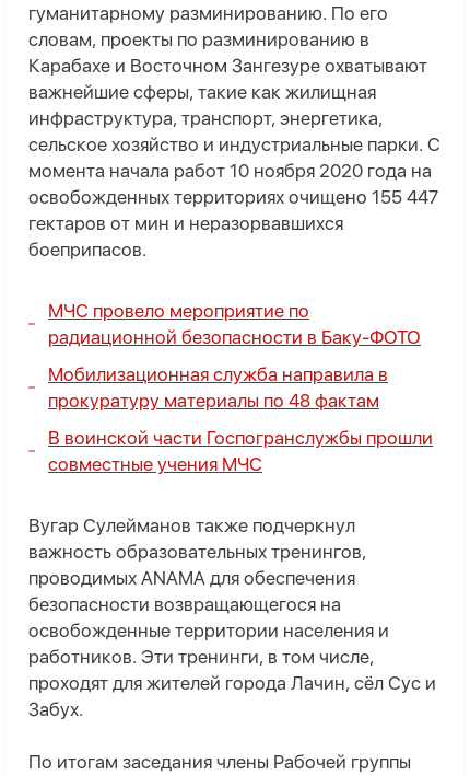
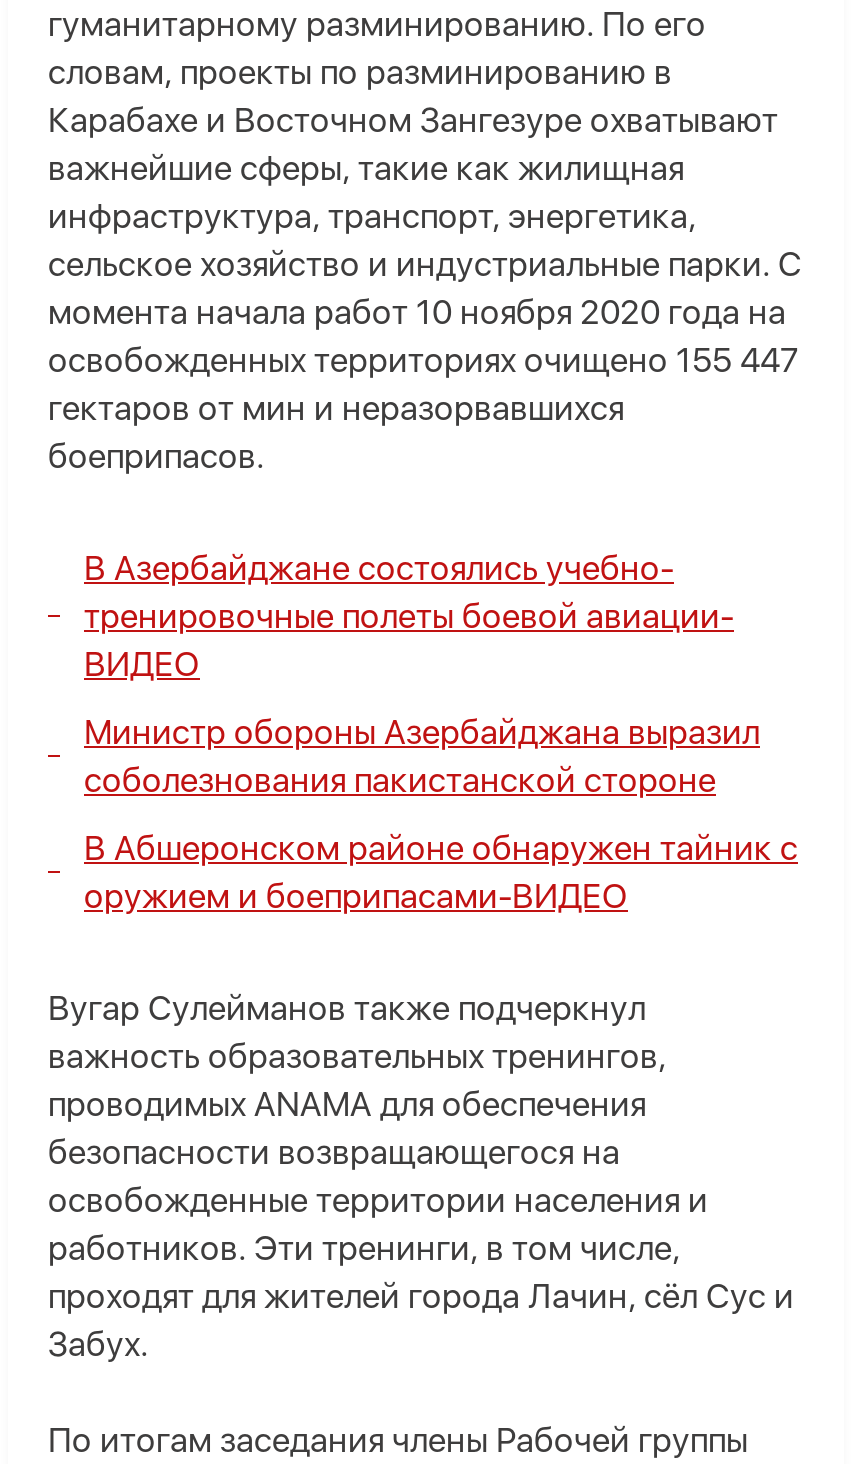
- МЧС провело мероприятие по
- радиационной безопасности в Баку-ФОТО
+ В Азербайджане состоялись учебно-
+ тренировочные полеты боевой авиации-
+ ВИДЕО

- Мобилизационная служба направила в
- прокуратуру материалы по 48 фактам
+ Министр обороны Азербайджана выразил
+ соболезнования пакистанской стороне

- В воинской части Госпогранслужбы прошли
- совместные учения МЧС
+ В Абшеронском районе обнаружен тайник с
+ оружием и боеприпасами-ВИДЕО
